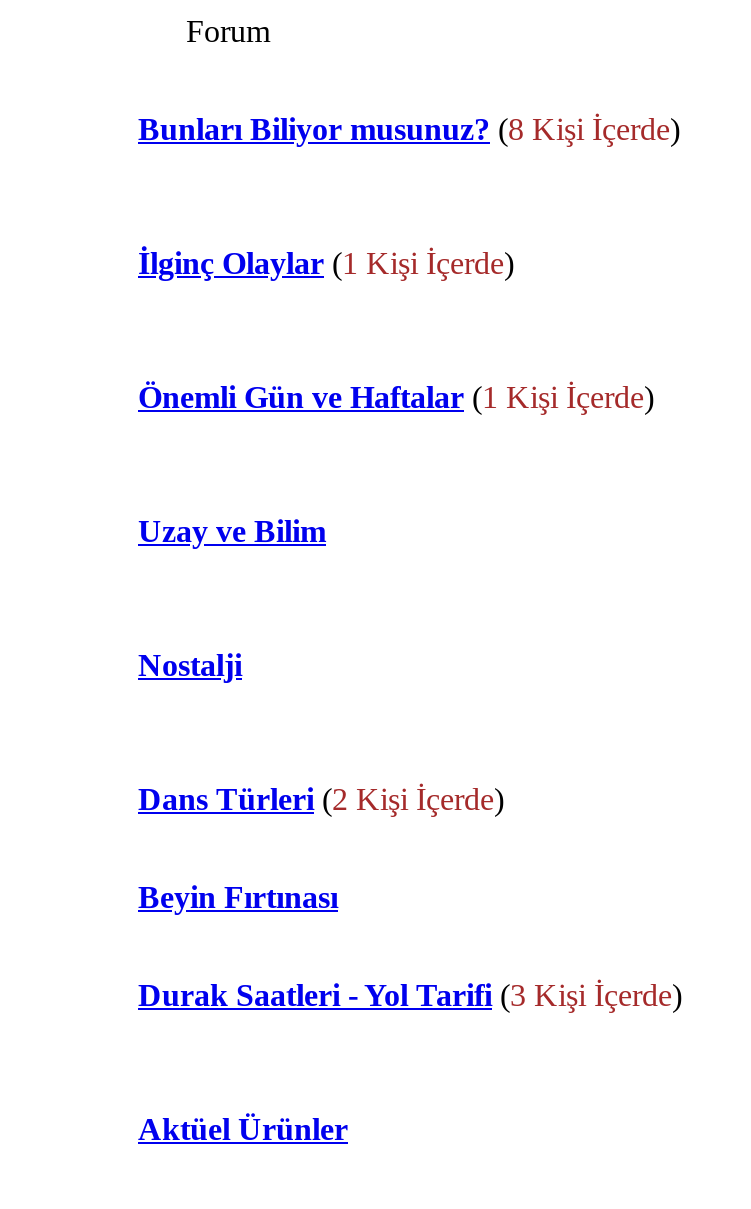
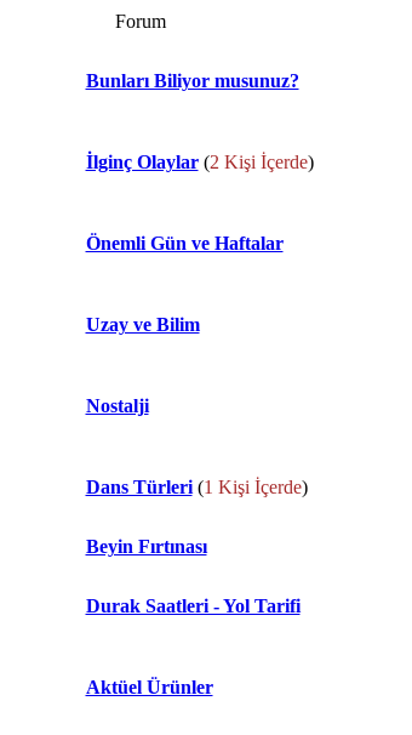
- Bunları Biliyor musunuz? (8 Kişi İçerde)
+ Bunları Biliyor musunuz?

- İlginç Olaylar (1 Kişi İçerde)
+ İlginç Olaylar (2 Kişi İçerde)

- Önemli Gün ve Haftalar (1 Kişi İçerde)
+ Önemli Gün ve Haftalar

- Dans Türleri (2 Kişi İçerde)
+ Dans Türleri (1 Kişi İçerde)

- Durak Saatleri - Yol Tarifi (3 Kişi İçerde)
+ Durak Saatleri - Yol Tarifi
